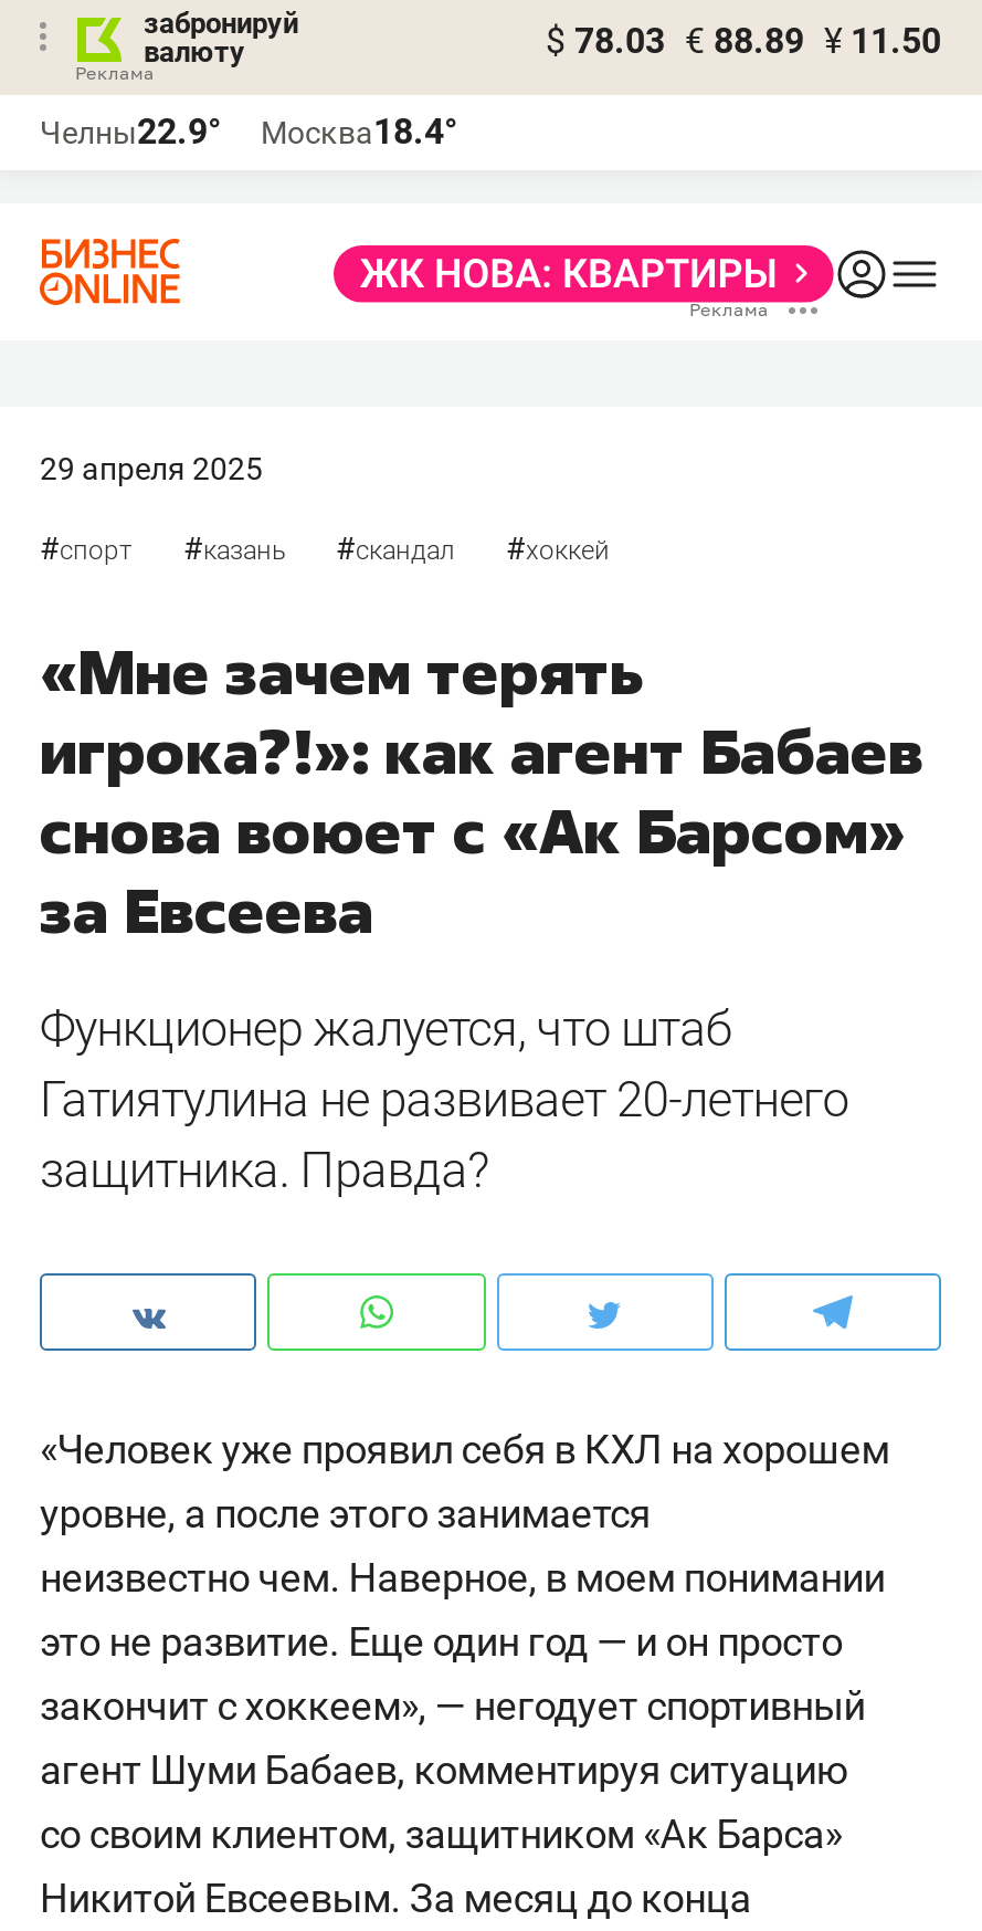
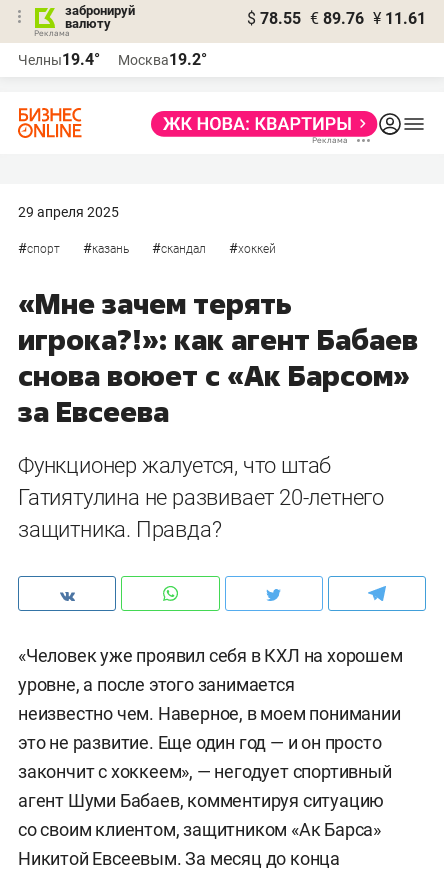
- $ 78.03 € 88.89 ¥ 11.50
+ $ 78.55 € 89.76 ¥ 11.61

- Челны22.9°
+ Челны19.4°

- Москва18.4°
+ Москва19.2°
